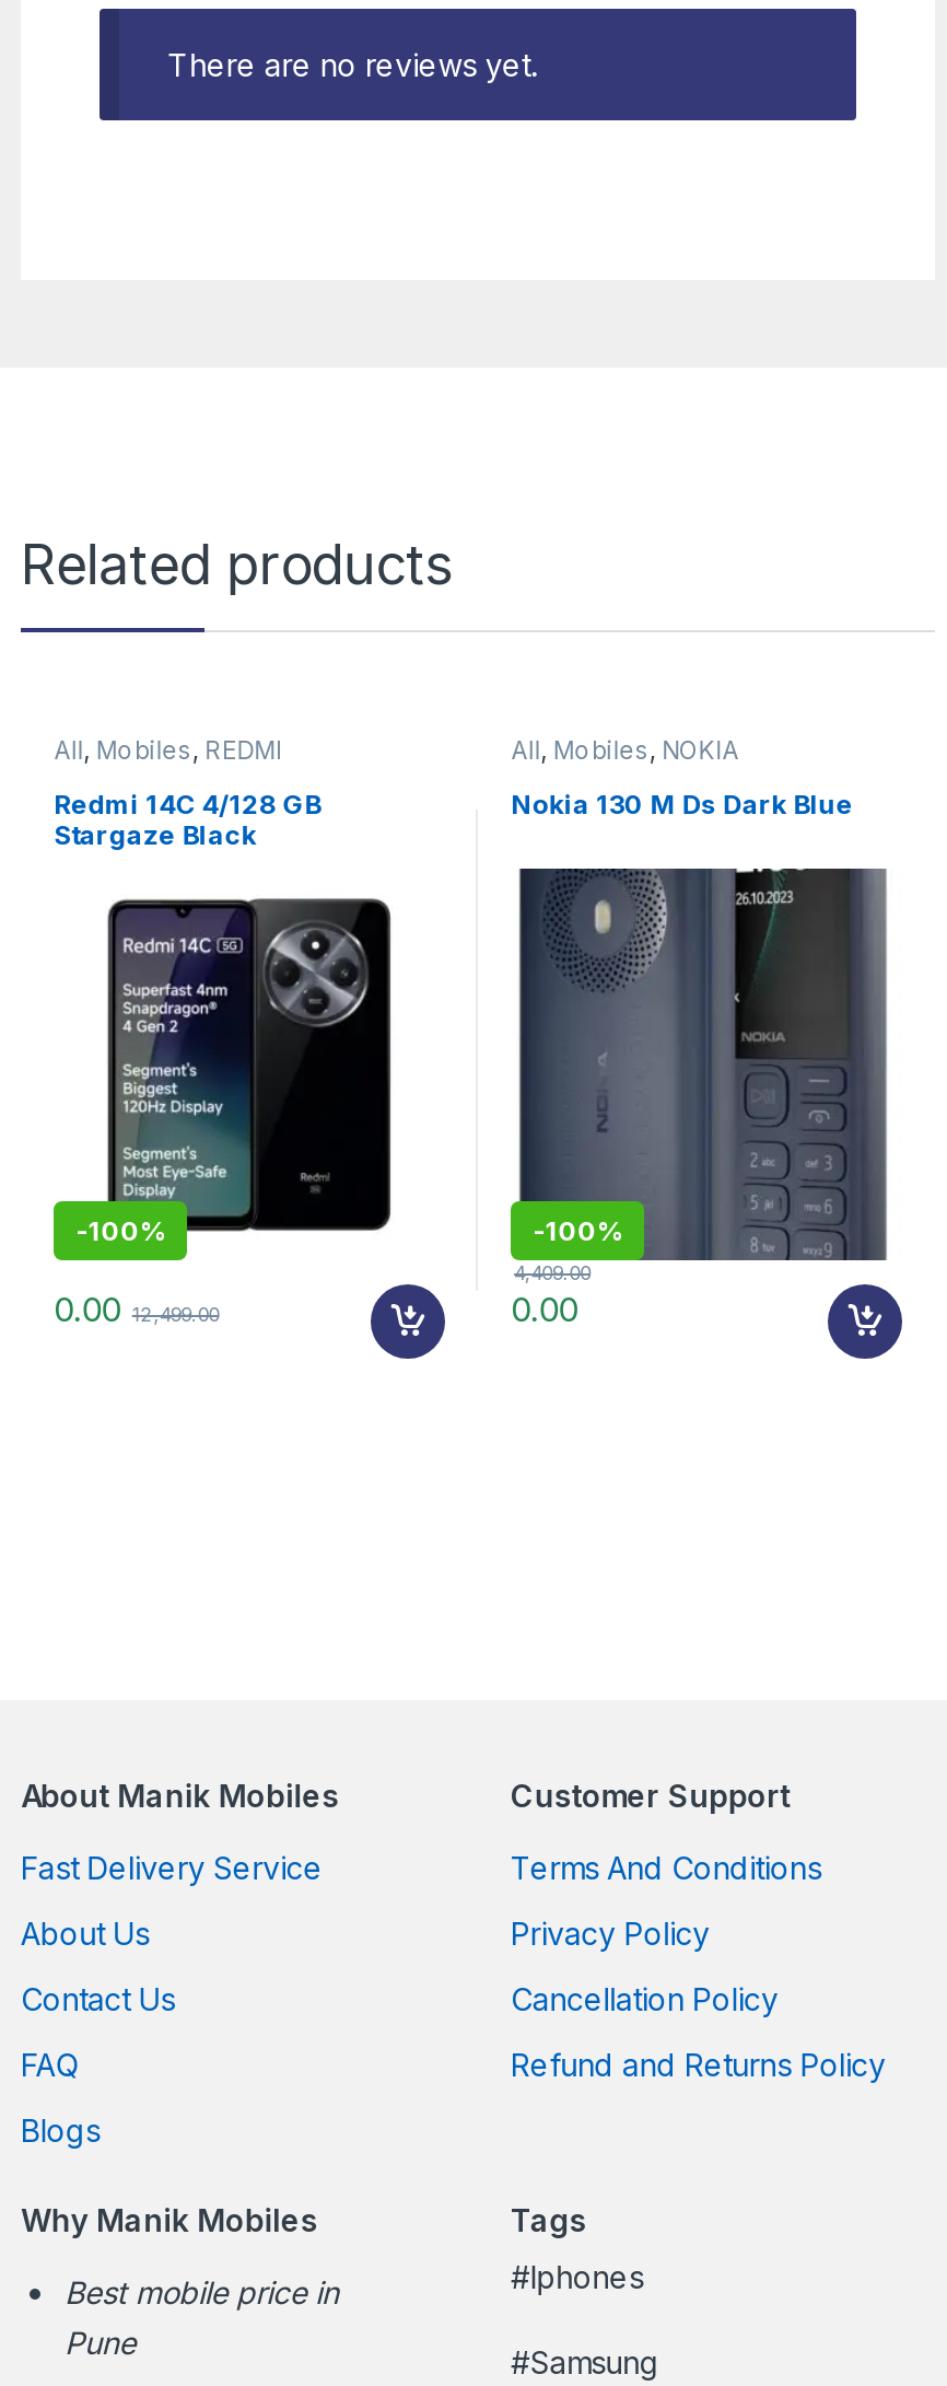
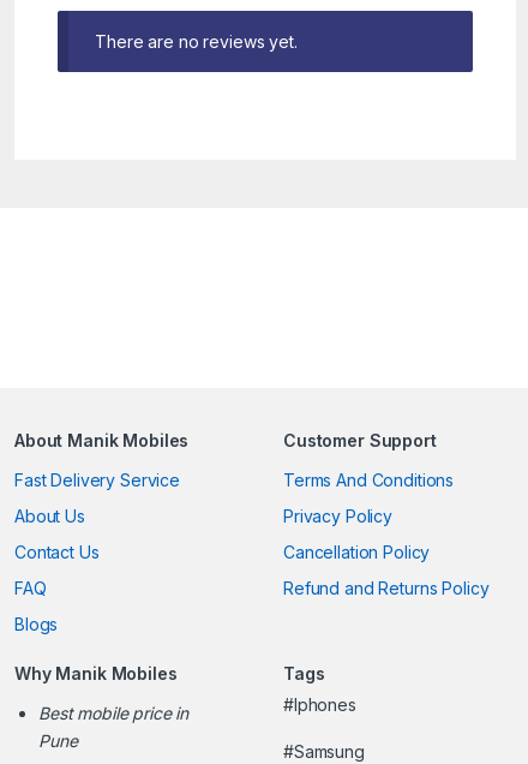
- Related products
- All, Mobiles, REDMI
- Redmi 14C 4/128 GB
- Stargaze Black

- All, Mobiles, NOKIA
- Nokia 130 M Ds Dark Blue

- [image]
- -100%
- 0.00

- [image]
- -100%
- 0.00 12,499.00

- [image]
- 4,409.00

- [image]
